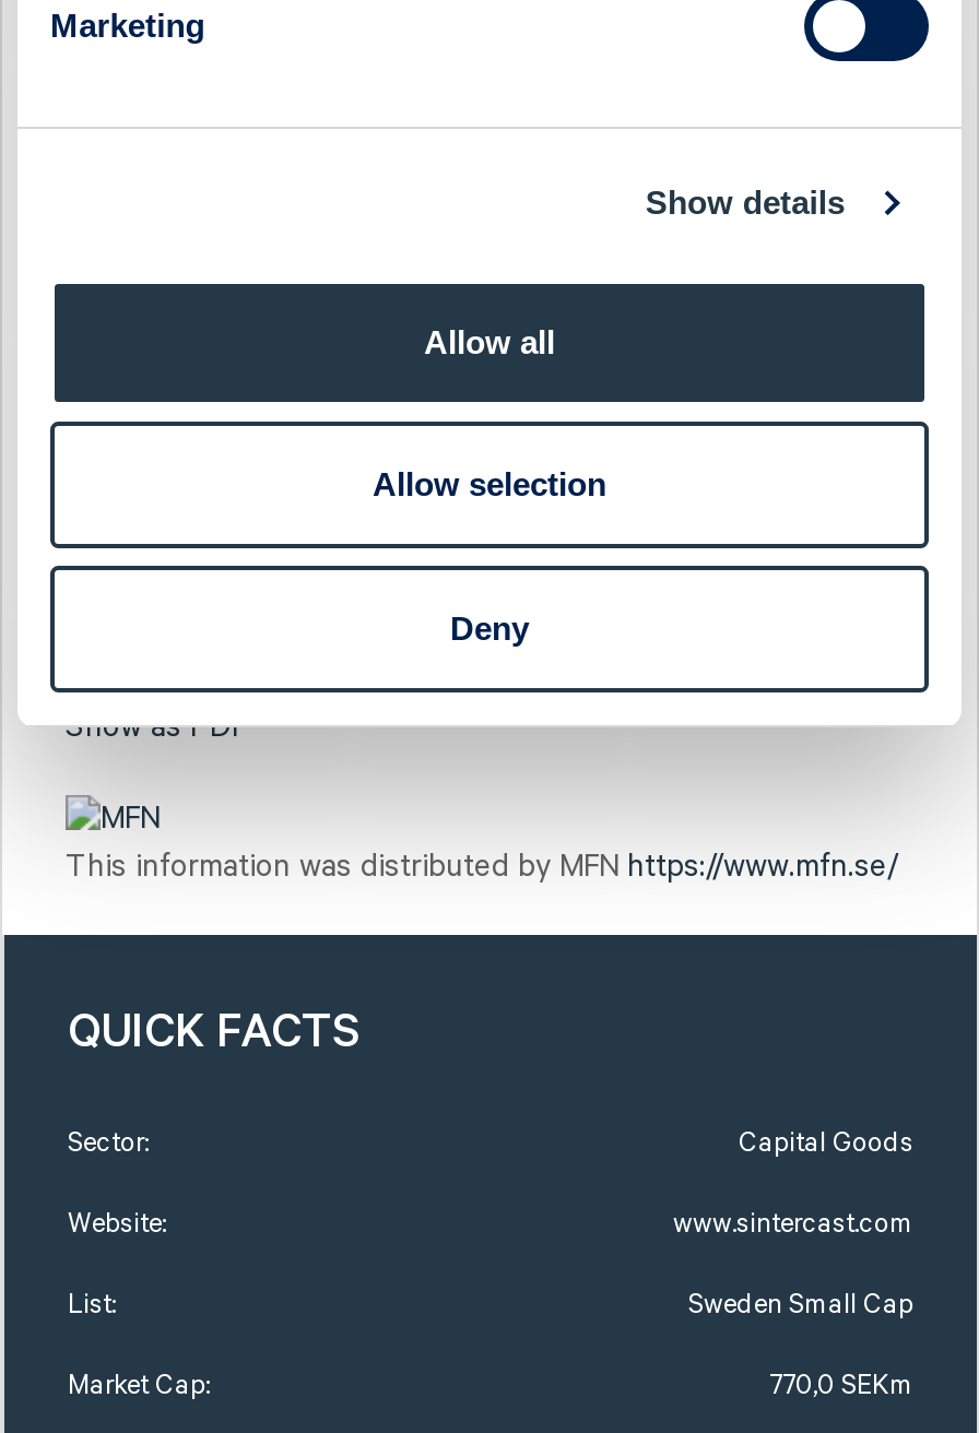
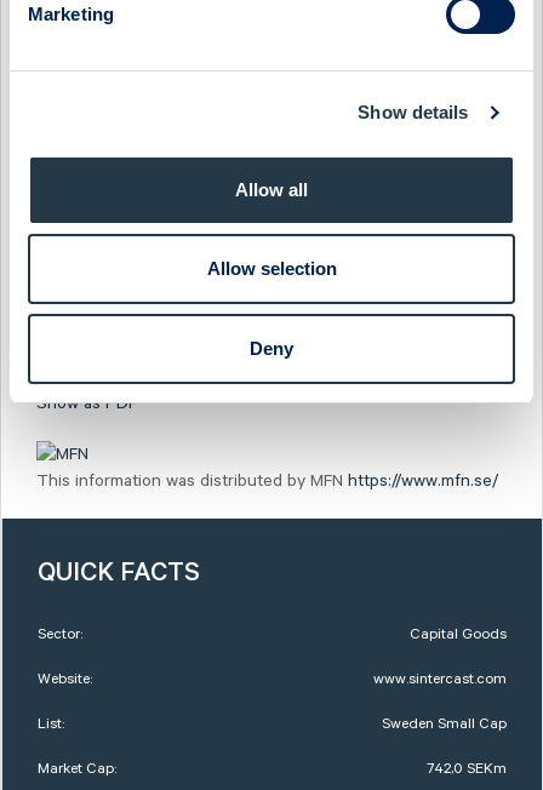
- 770,0 SEKm
+ 742,0 SEKm
